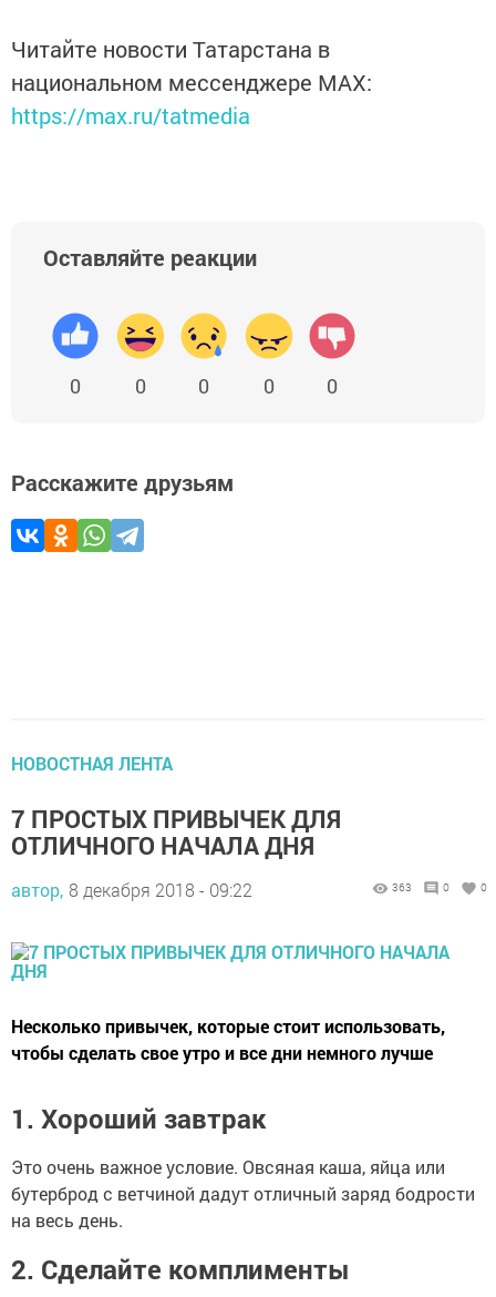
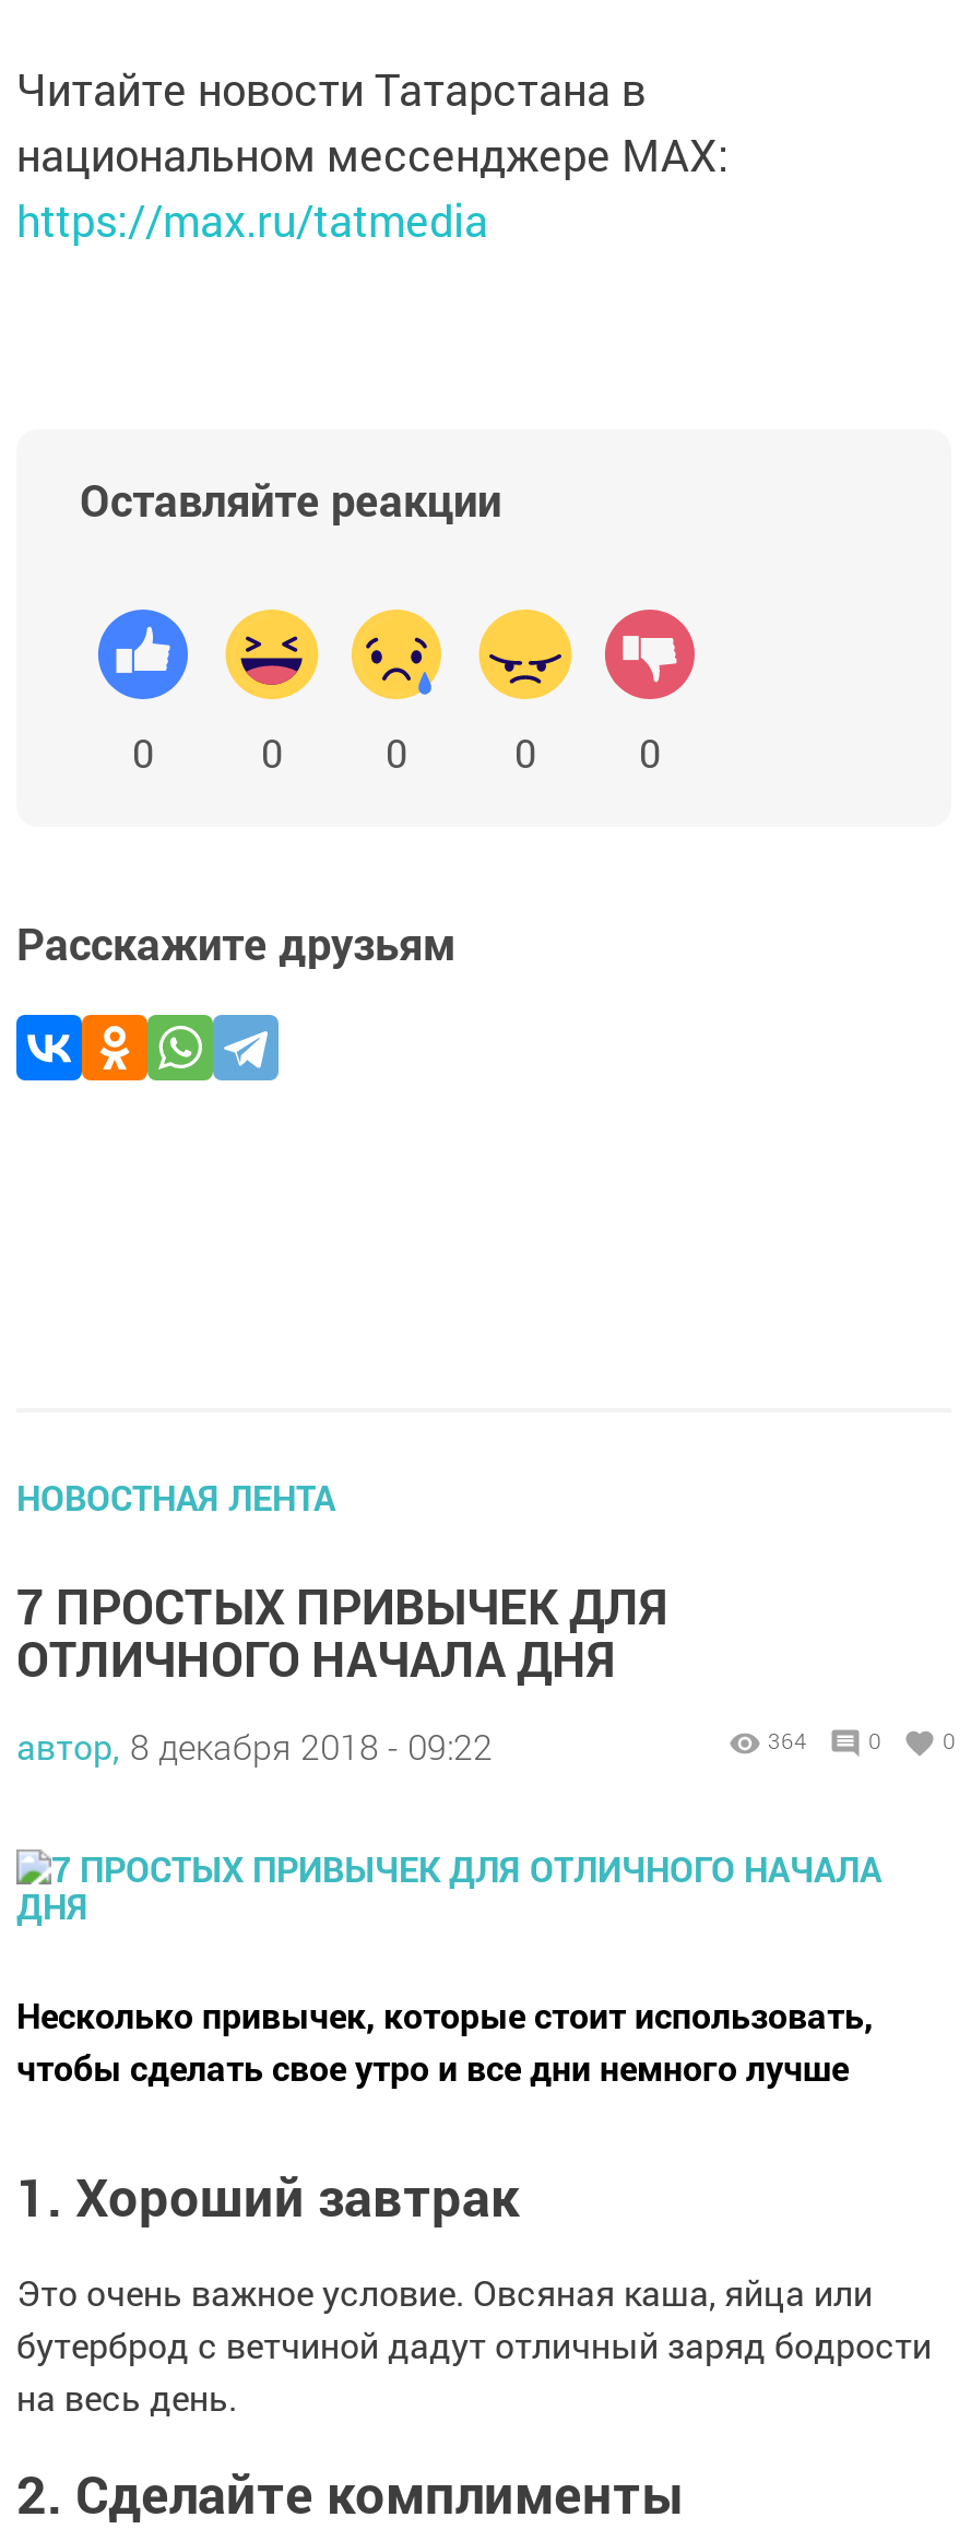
- 363
+ 364
